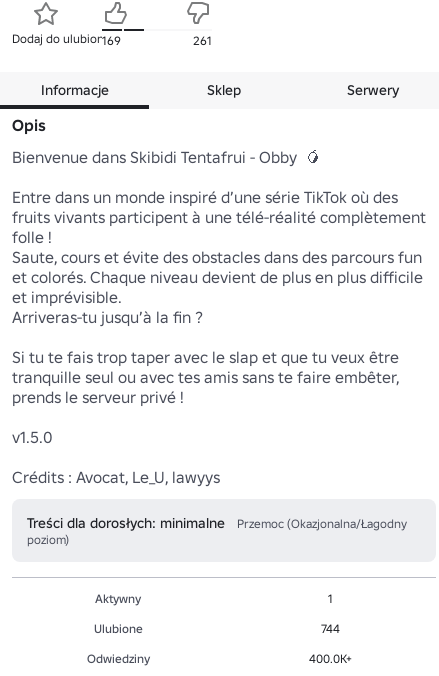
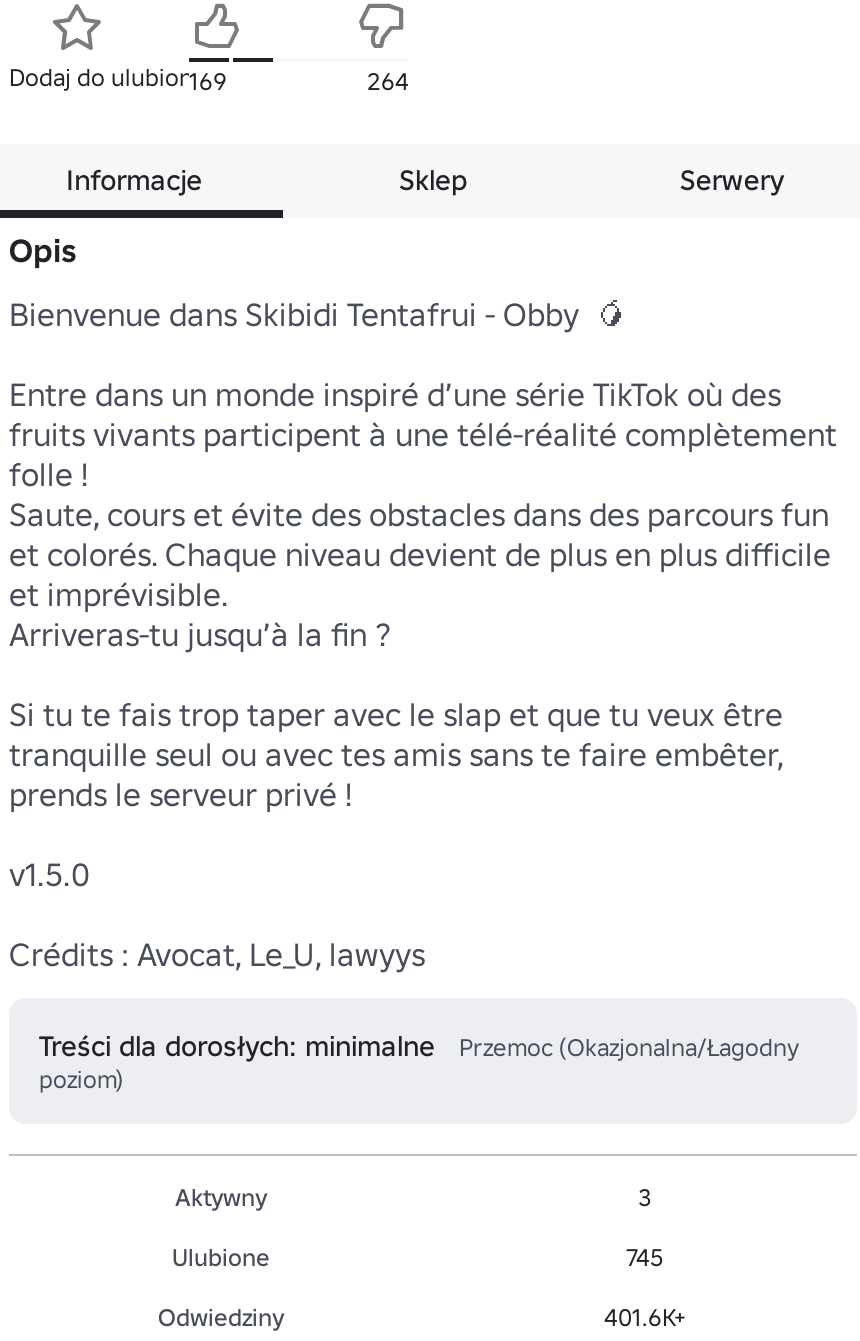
- 261
+ 264

- 1
+ 3

- 744
+ 745

- 400.0K+
+ 401.6K+
